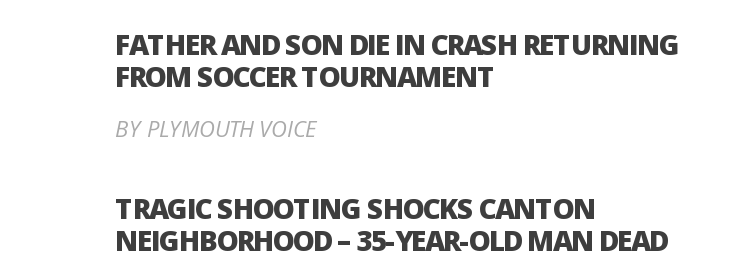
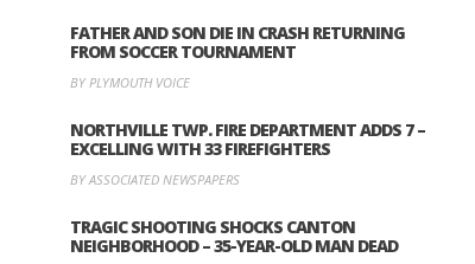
+ NORTHVILLE TWP. FIRE DEPARTMENT ADDS 7 –
+ EXCELLING WITH 33 FIREFIGHTERS
+ BY ASSOCIATED NEWSPAPERS
